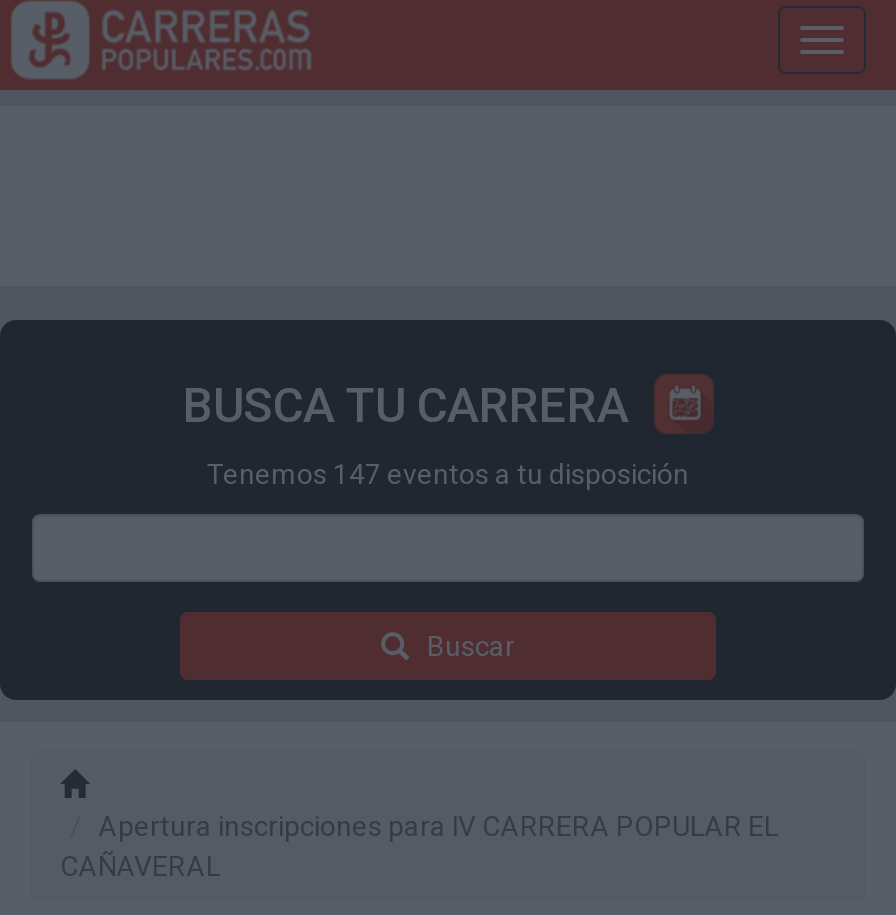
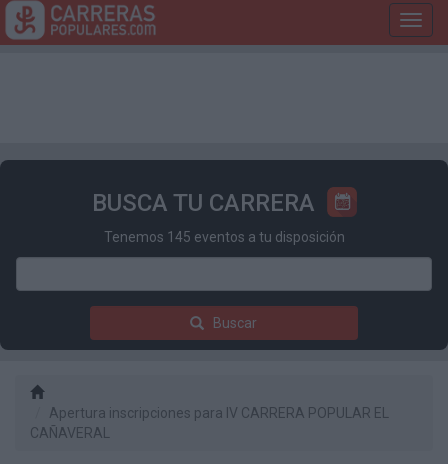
- Tenemos 147 eventos a tu disposición
+ Tenemos 145 eventos a tu disposición
